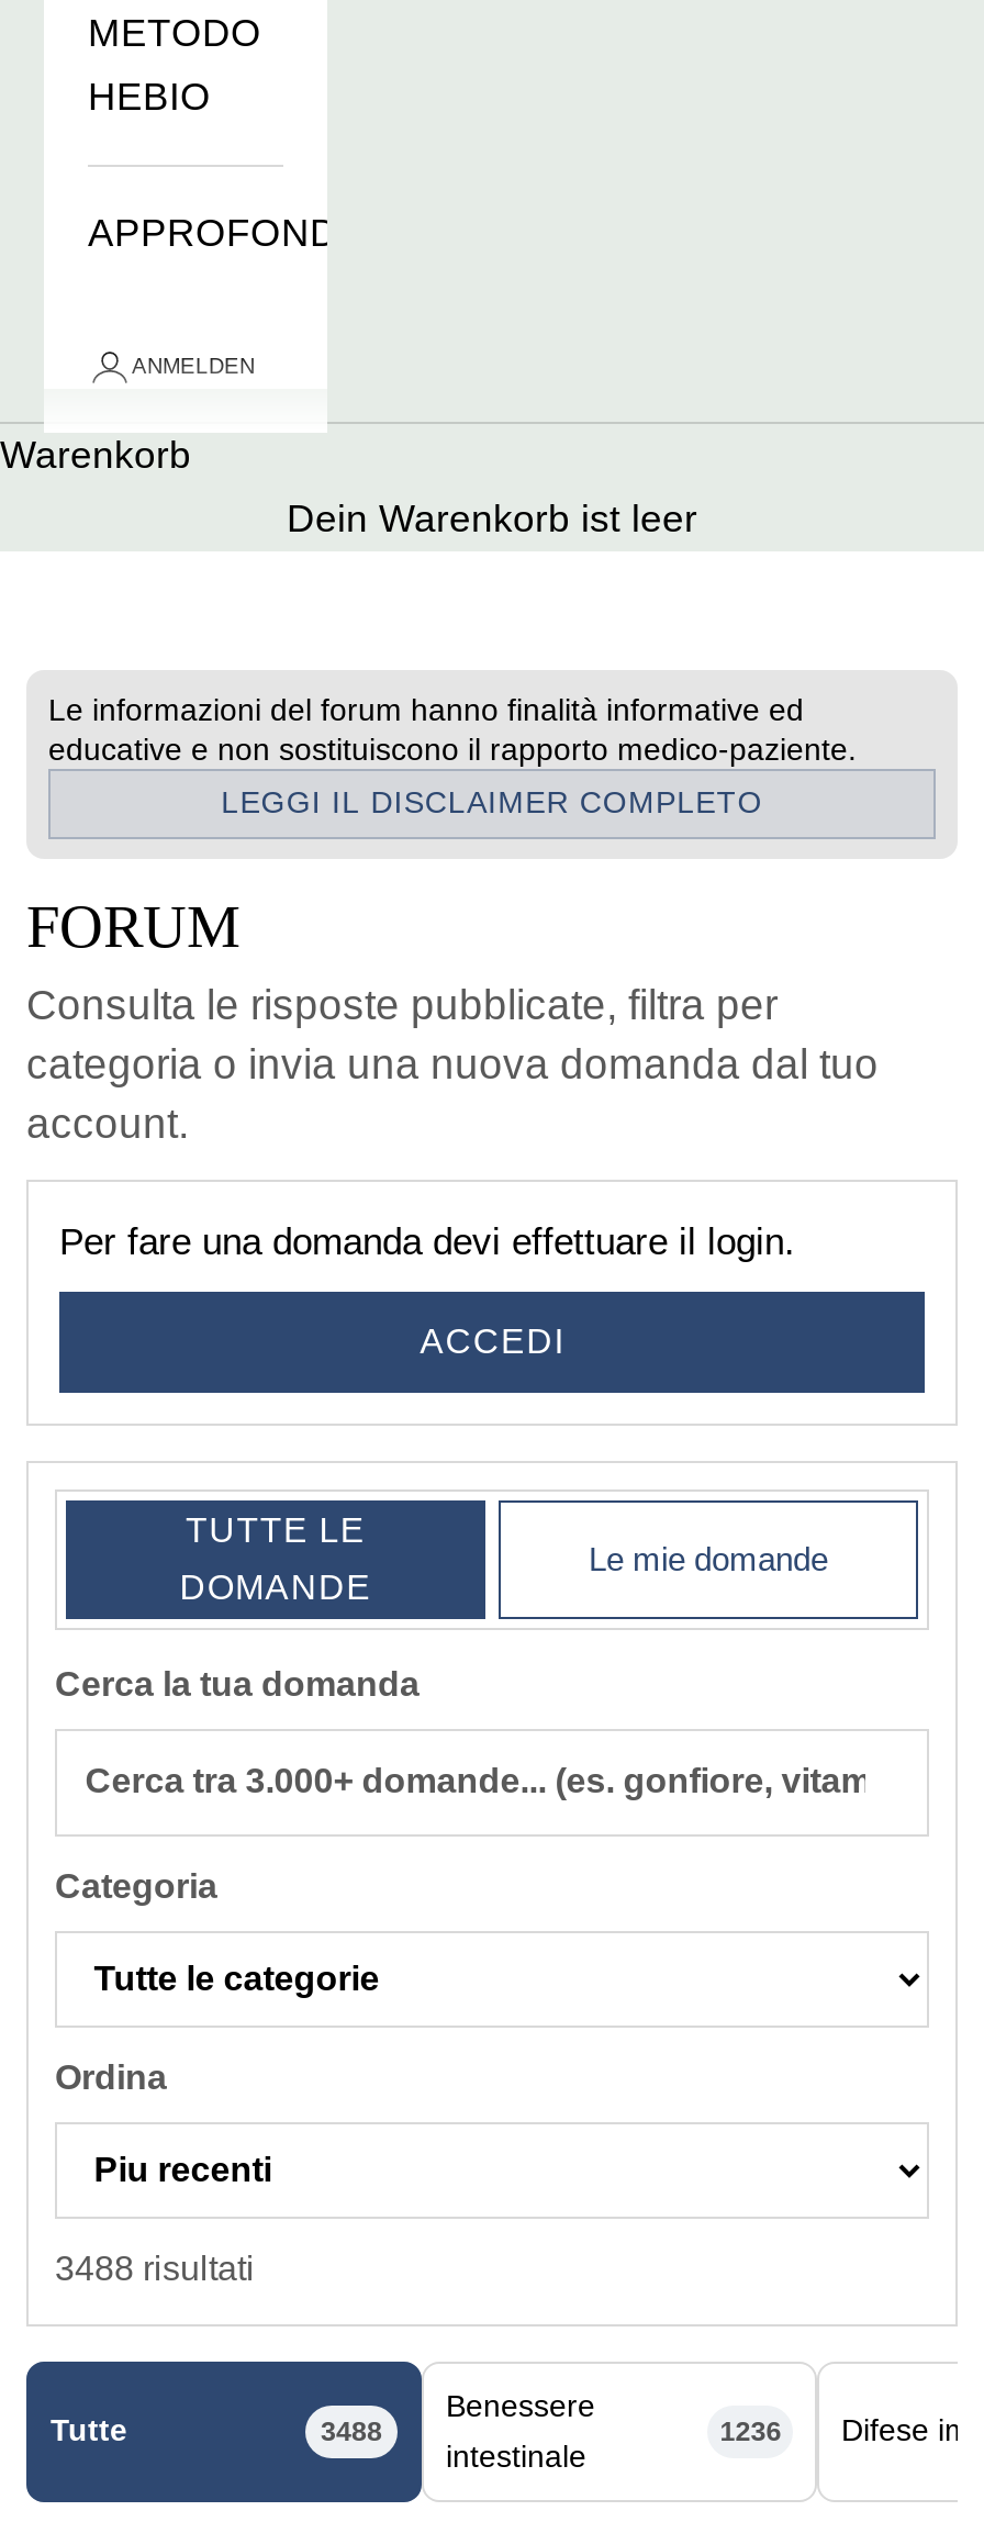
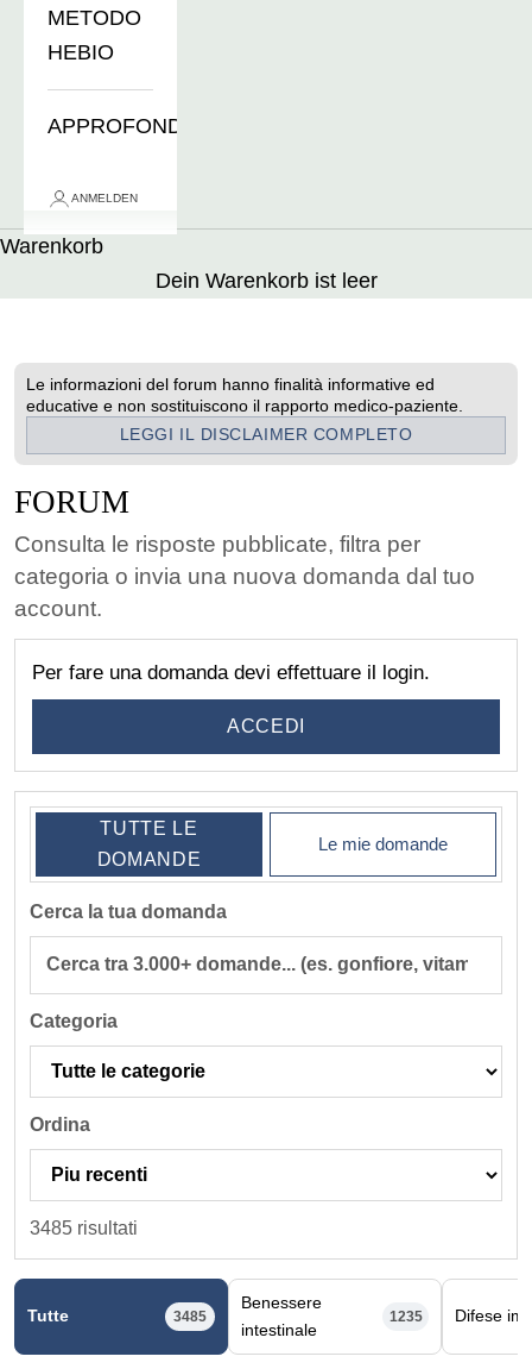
- 3488 risultati
+ 3485 risultati

- 3488
+ 3485

- 1236
+ 1235
